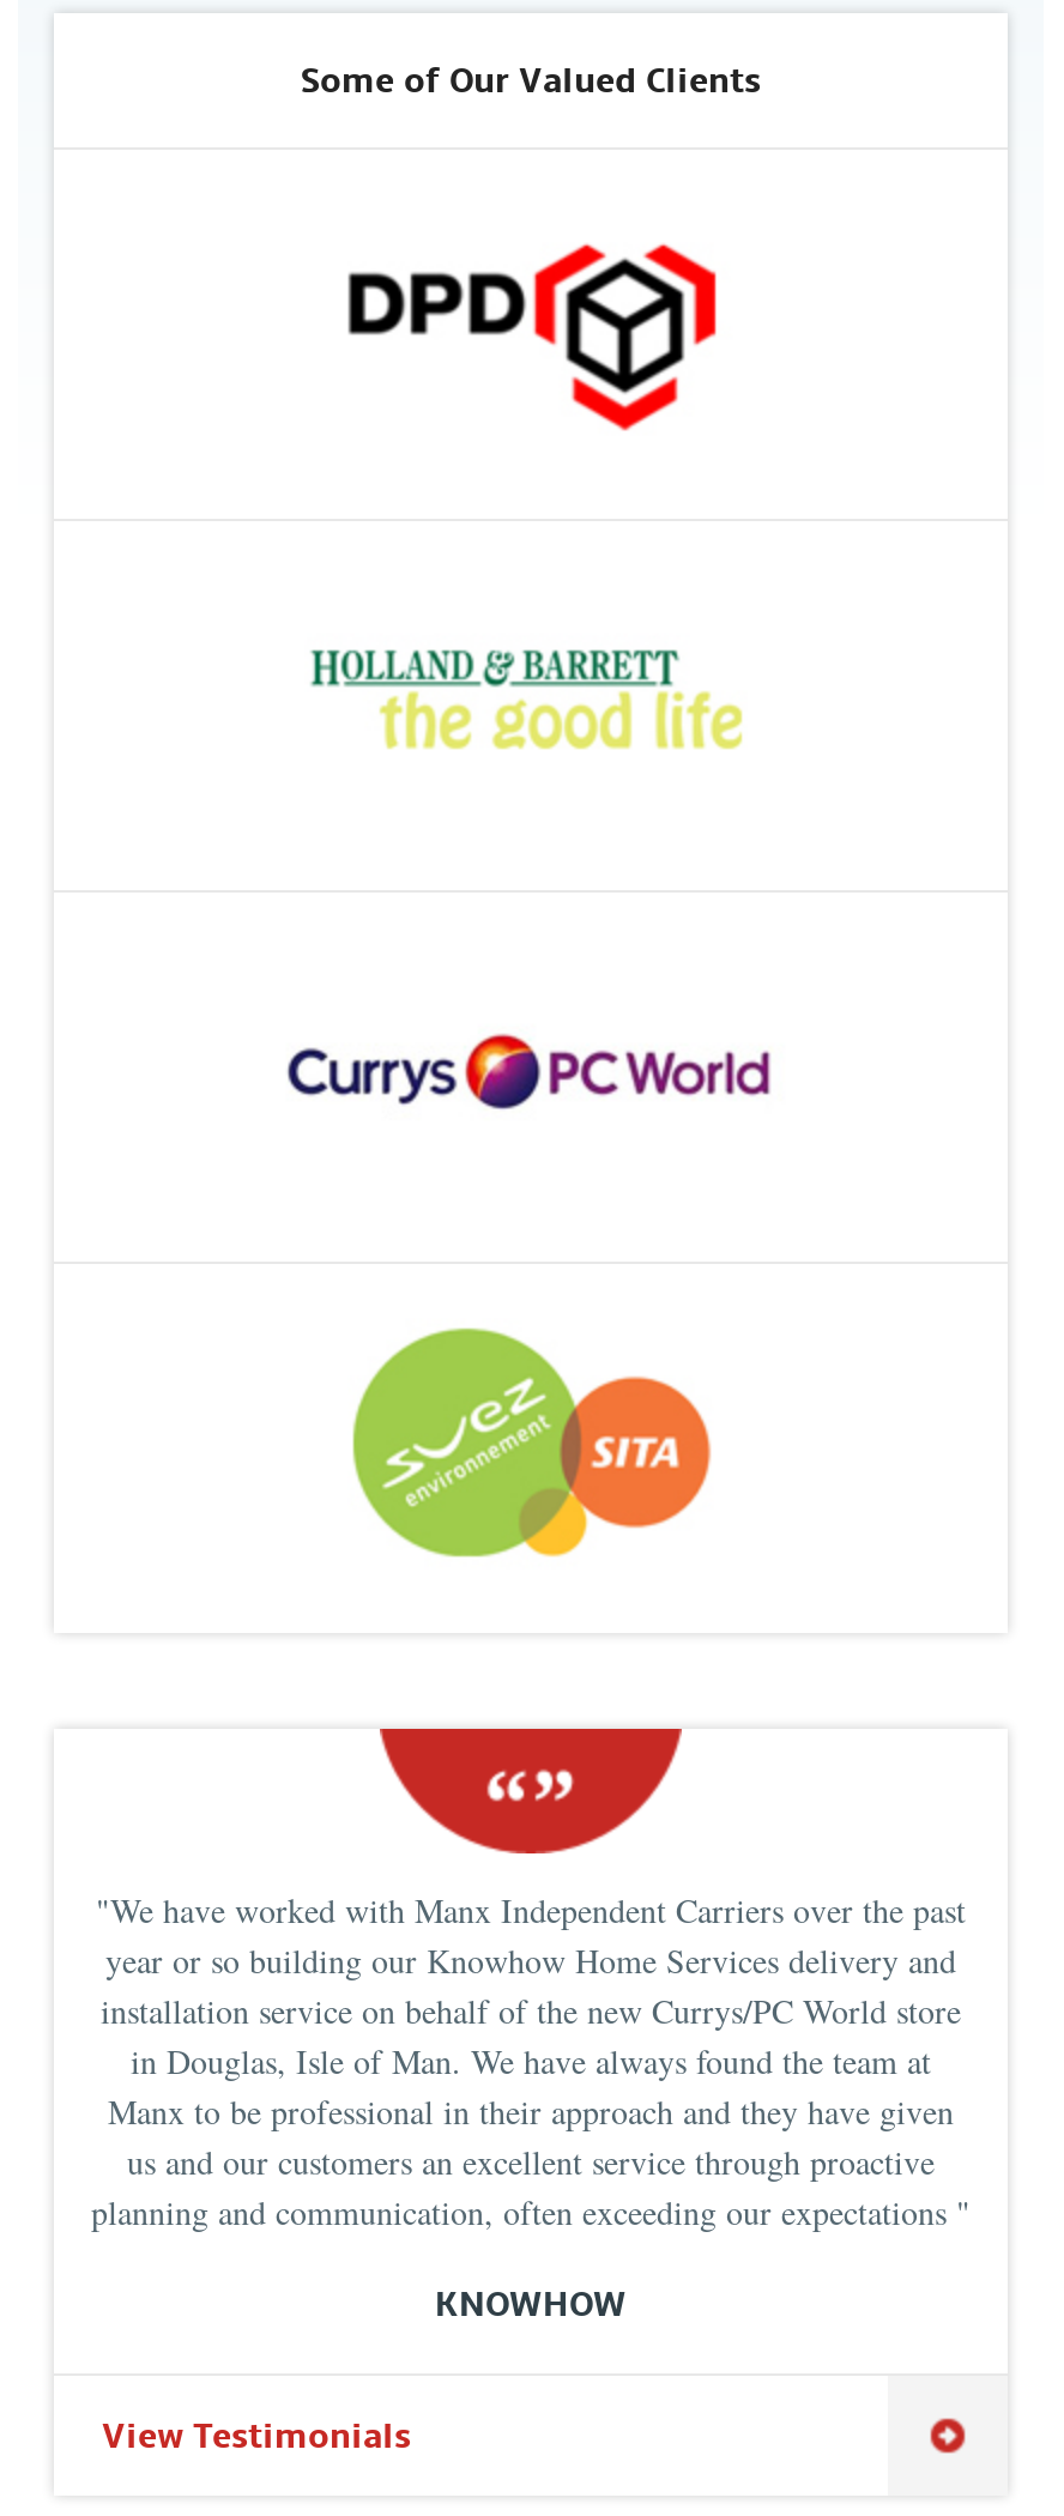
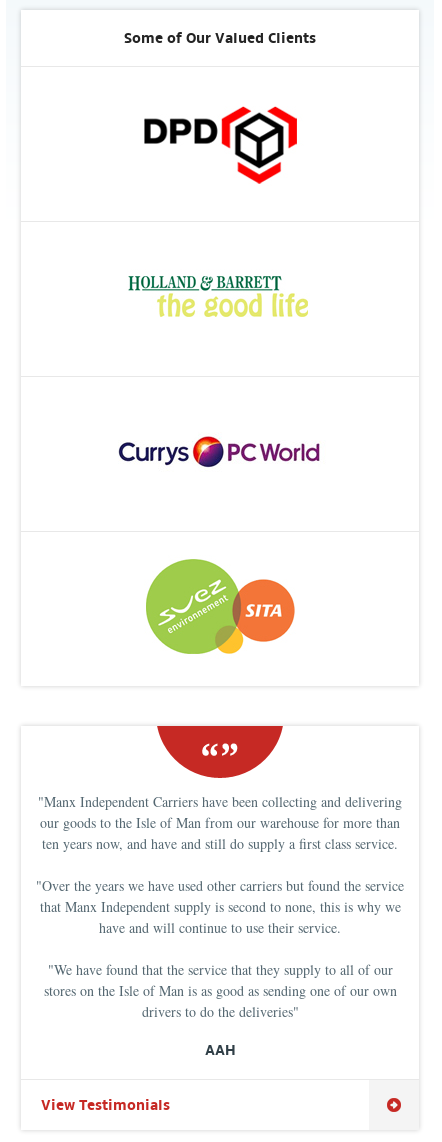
- "We have worked with Manx Independent Carriers over the past
- year or so building our Knowhow Home Services delivery and
- installation service on behalf of the new Currys/PC World store
- in Douglas, Isle of Man. We have always found the team at
- Manx to be professional in their approach and they have given
- us and our customers an excellent service through proactive
- planning and communication, often exceeding our expectations "
- KNOWHOW
+ "Manx Independent Carriers have been collecting and delivering
+ our goods to the Isle of Man from our warehouse for more than
+ ten years now, and have and still do supply a first class service.
+ "Over the years we have used other carriers but found the service
+ that Manx Independent supply is second to none, this is why we
+ have and will continue to use their service.
+ "We have found that the service that they supply to all of our
+ stores on the Isle of Man is as good as sending one of our own
+ drivers to do the deliveries"
+ AAH
